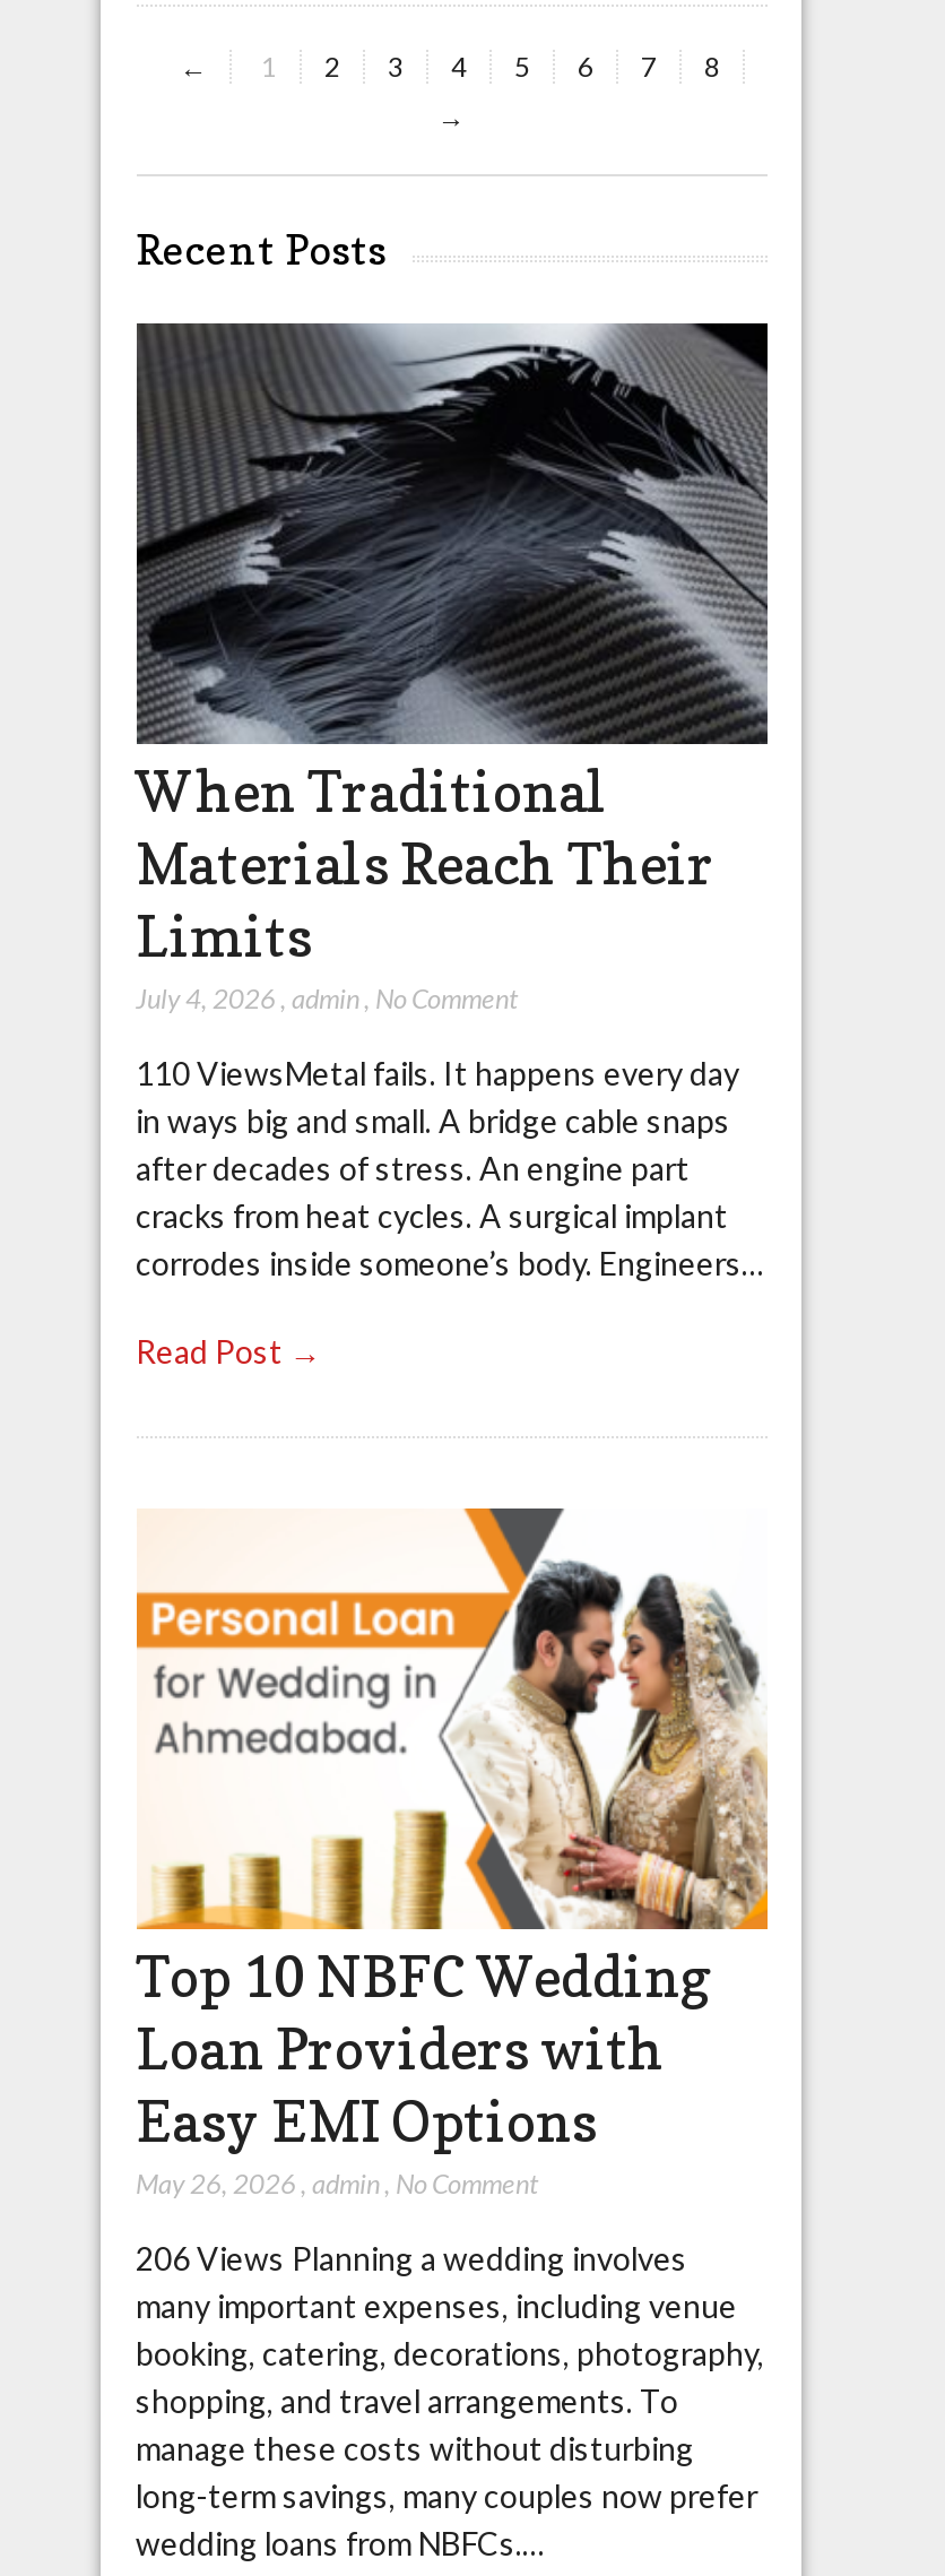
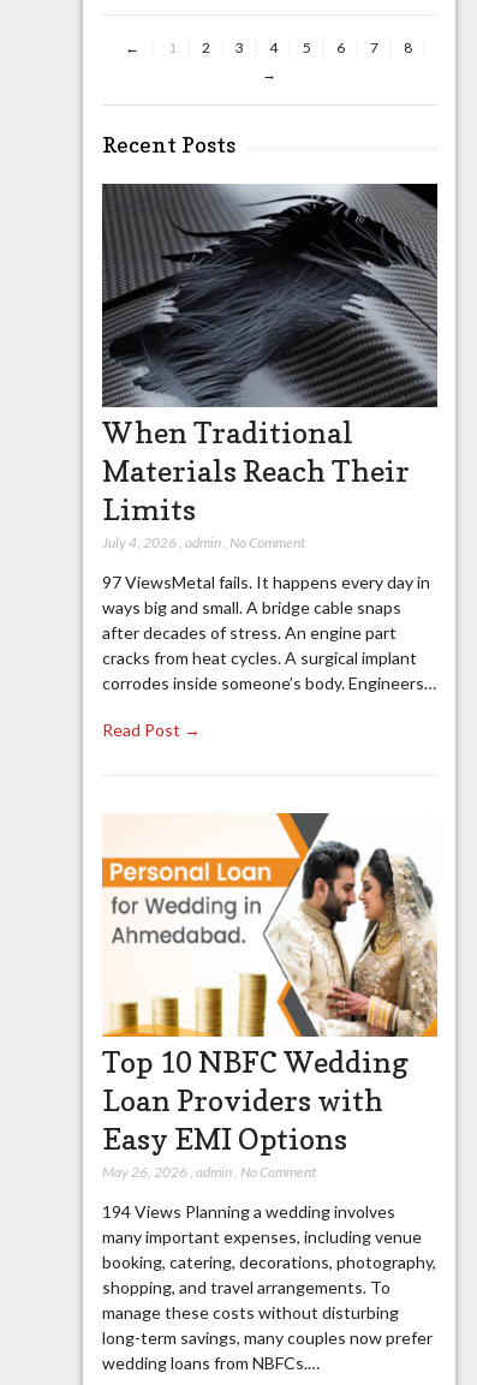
- 110 ViewsMetal fails. It happens every day
- in ways big and small. A bridge cable snaps
+ 97 ViewsMetal fails. It happens every day in
+ ways big and small. A bridge cable snaps

- 206 Views Planning a wedding involves
+ 194 Views Planning a wedding involves
